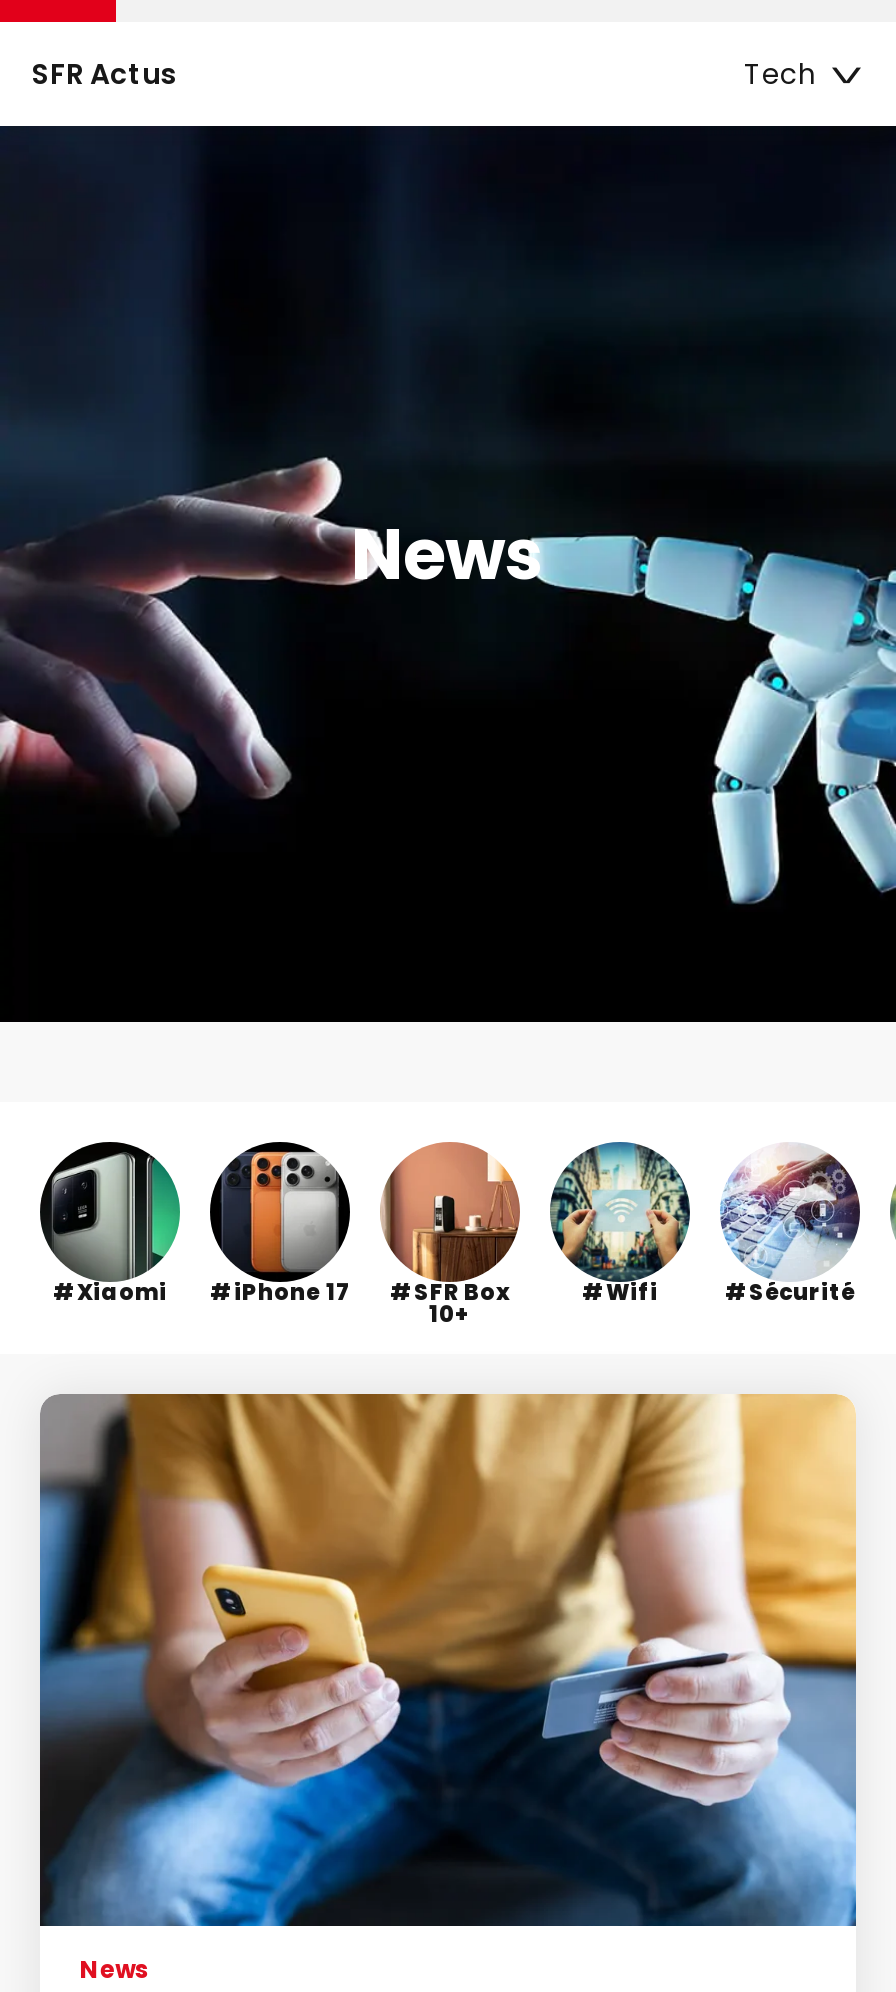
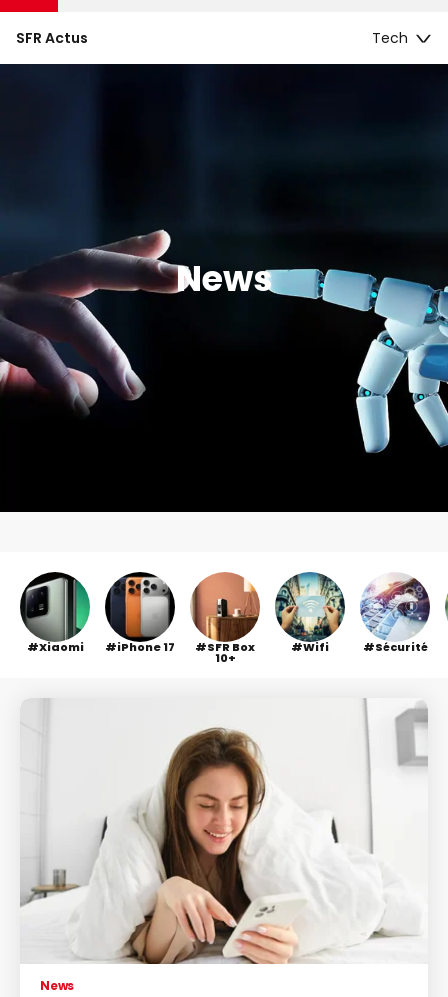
- [image]
+ [image]
